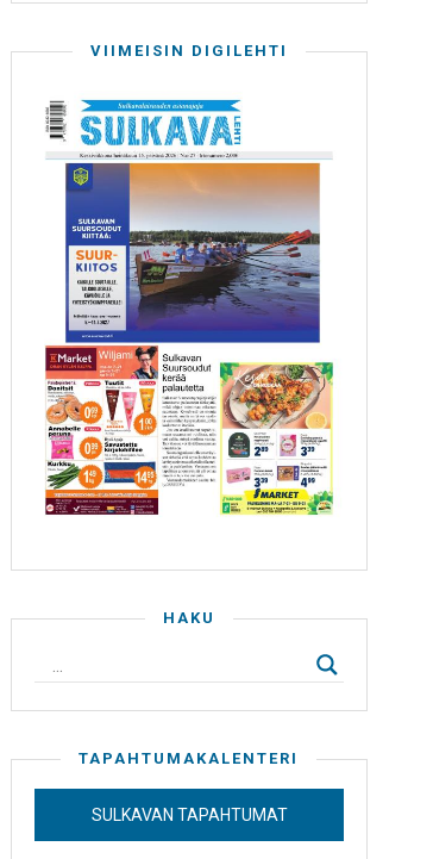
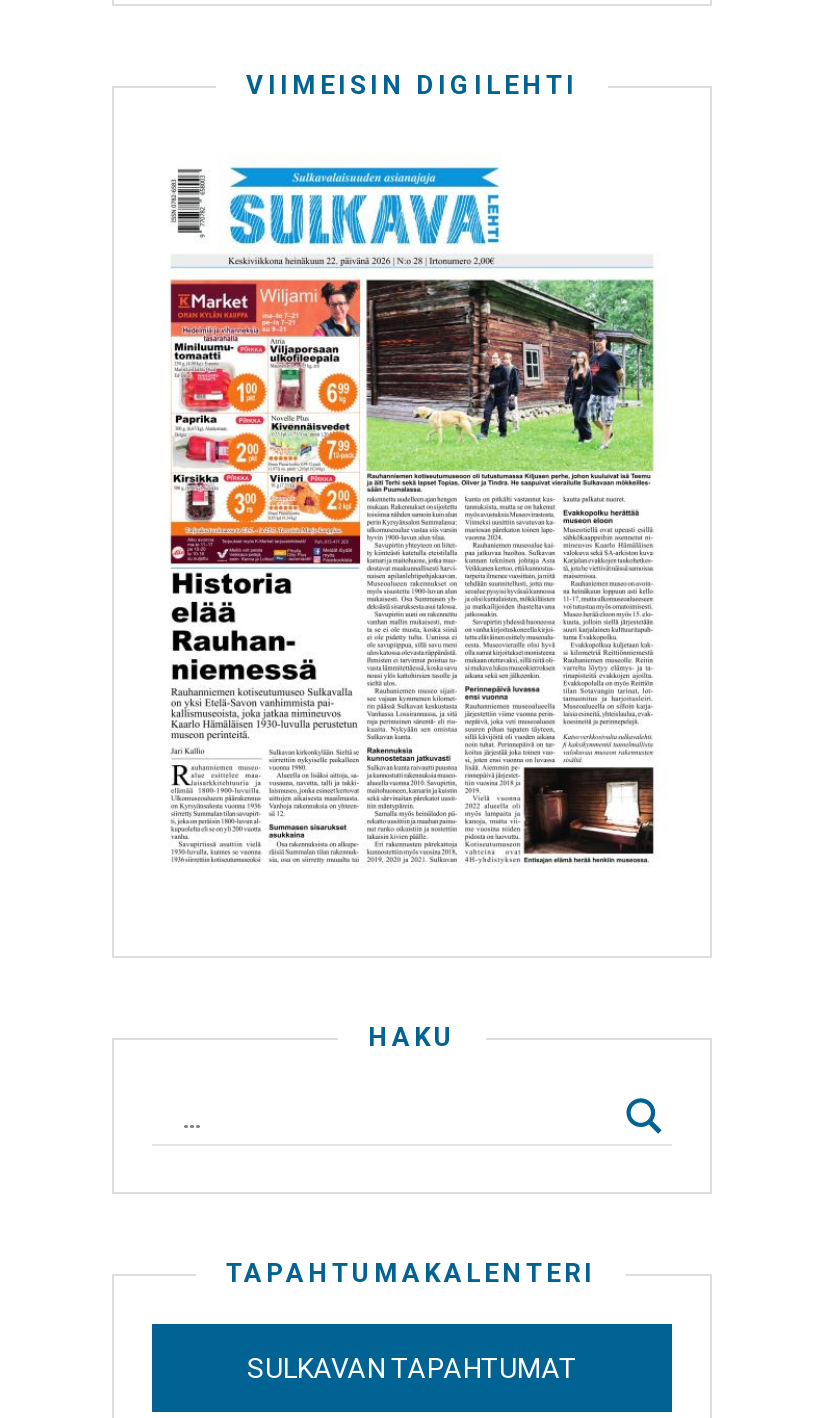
- [image]
+ [image]
